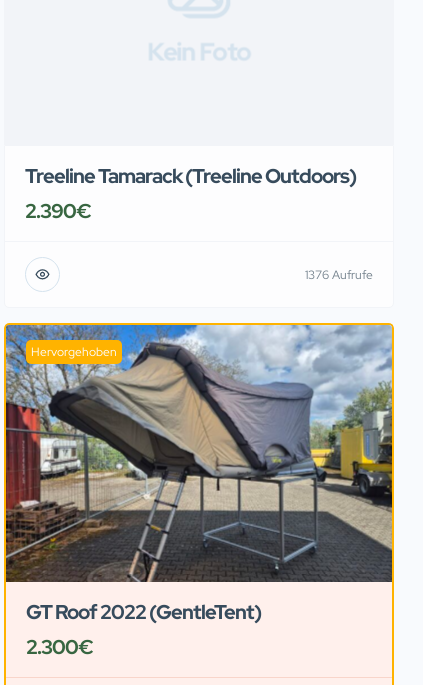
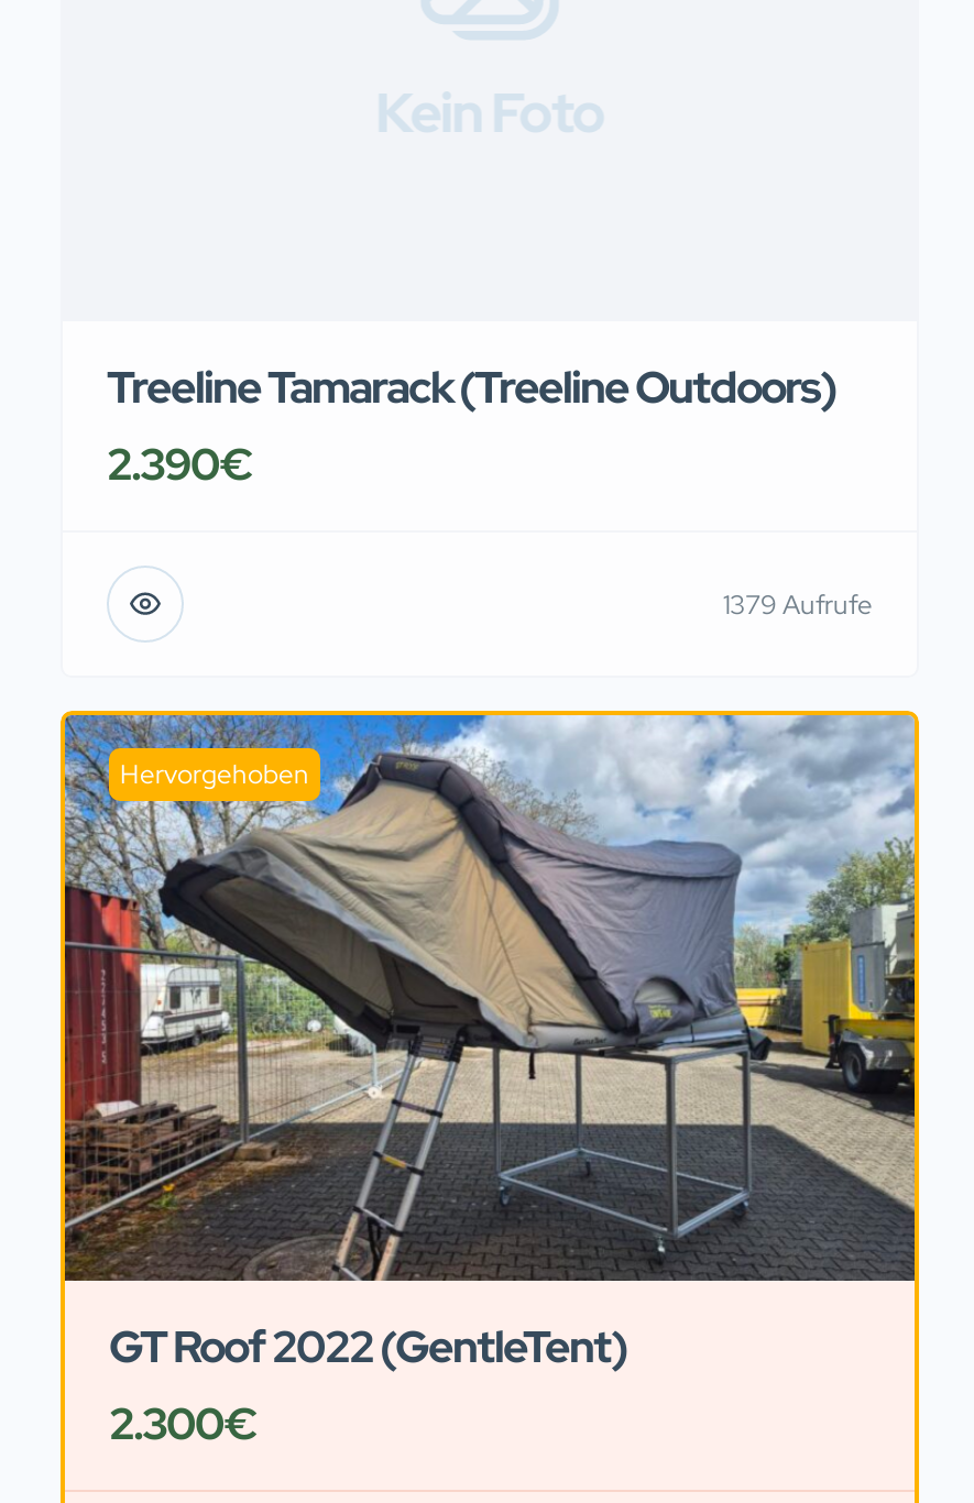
- 1376 Aufrufe
+ 1379 Aufrufe
